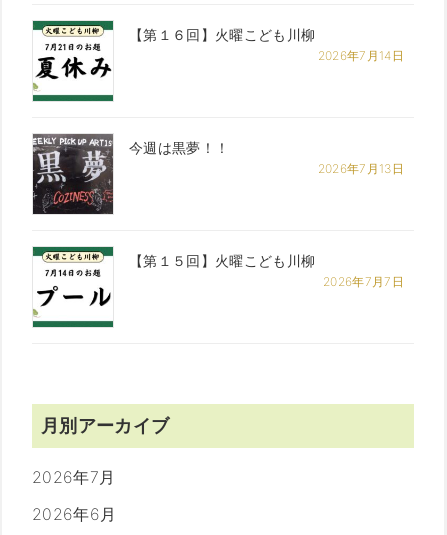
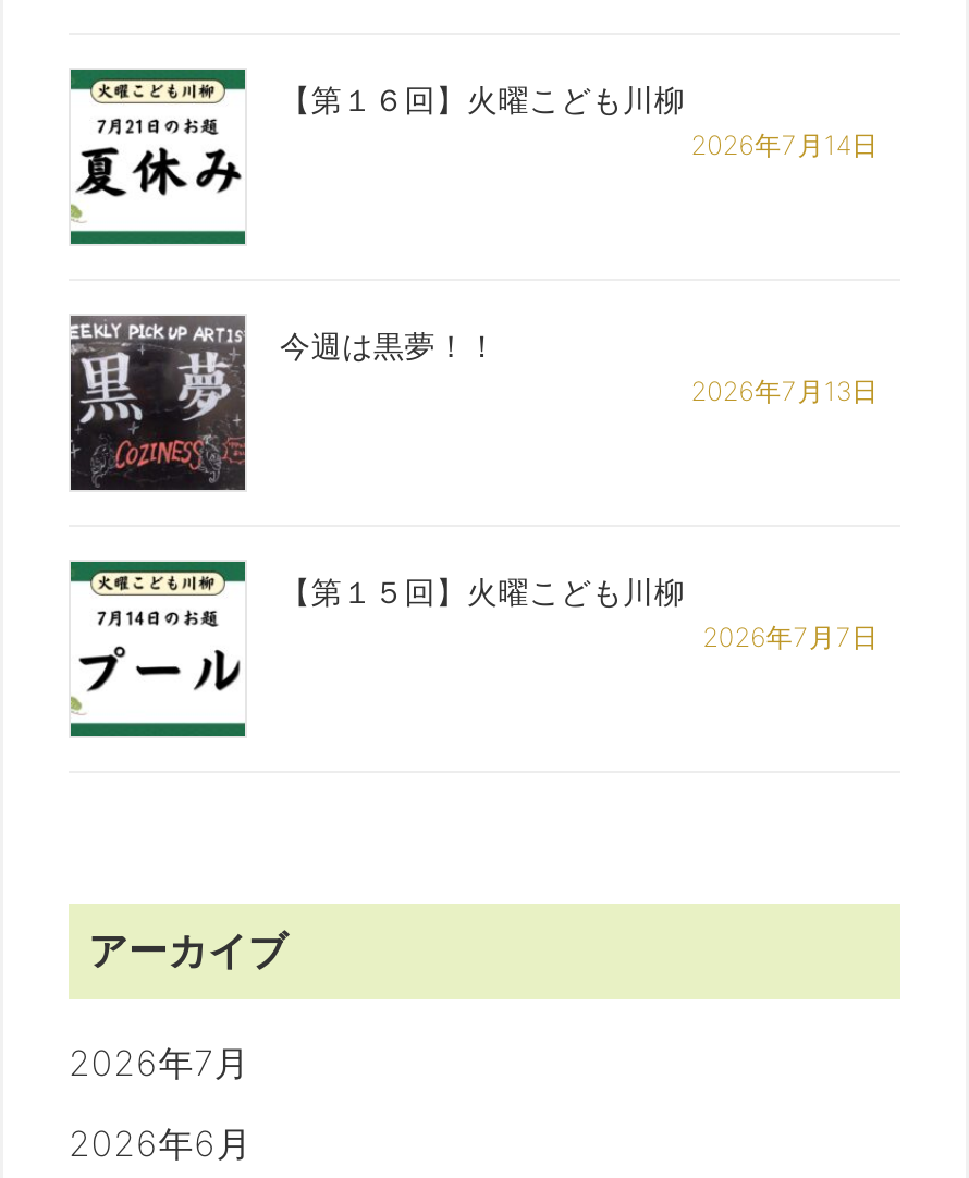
- 月別アーカイブ
+ アーカイブ
